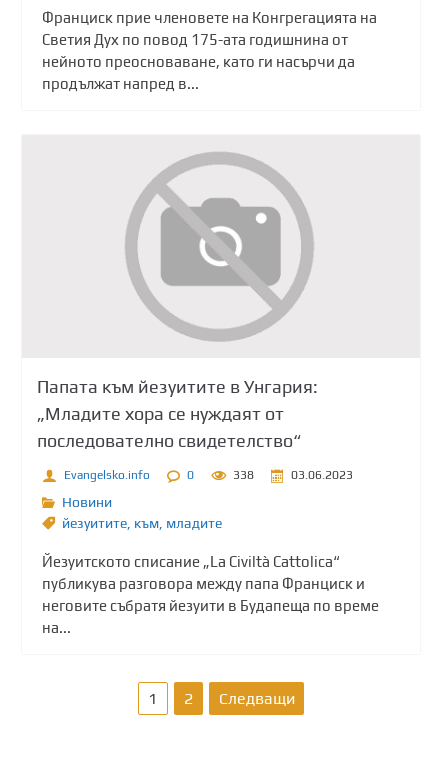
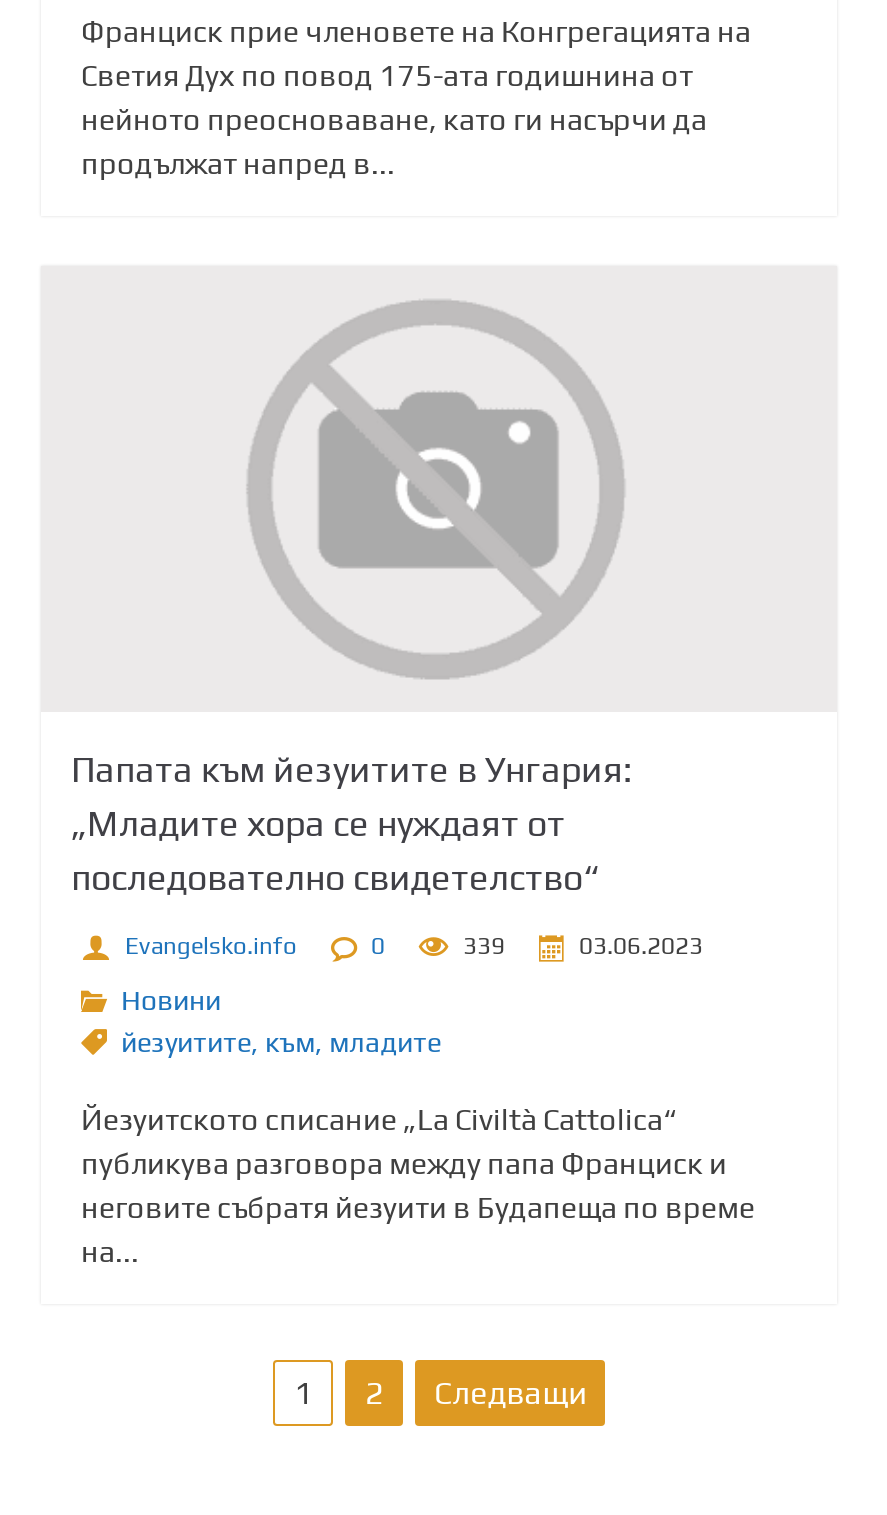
- 338
+ 339
